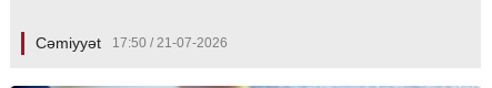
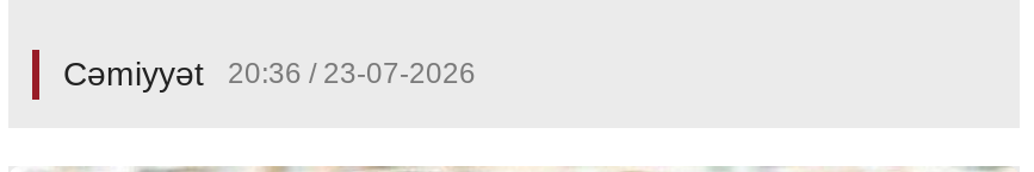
- Cəmiyyət 17:50 / 21-07-2026
+ Cəmiyyət 20:36 / 23-07-2026
